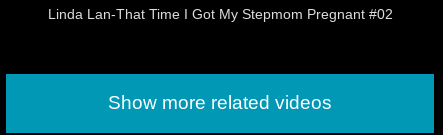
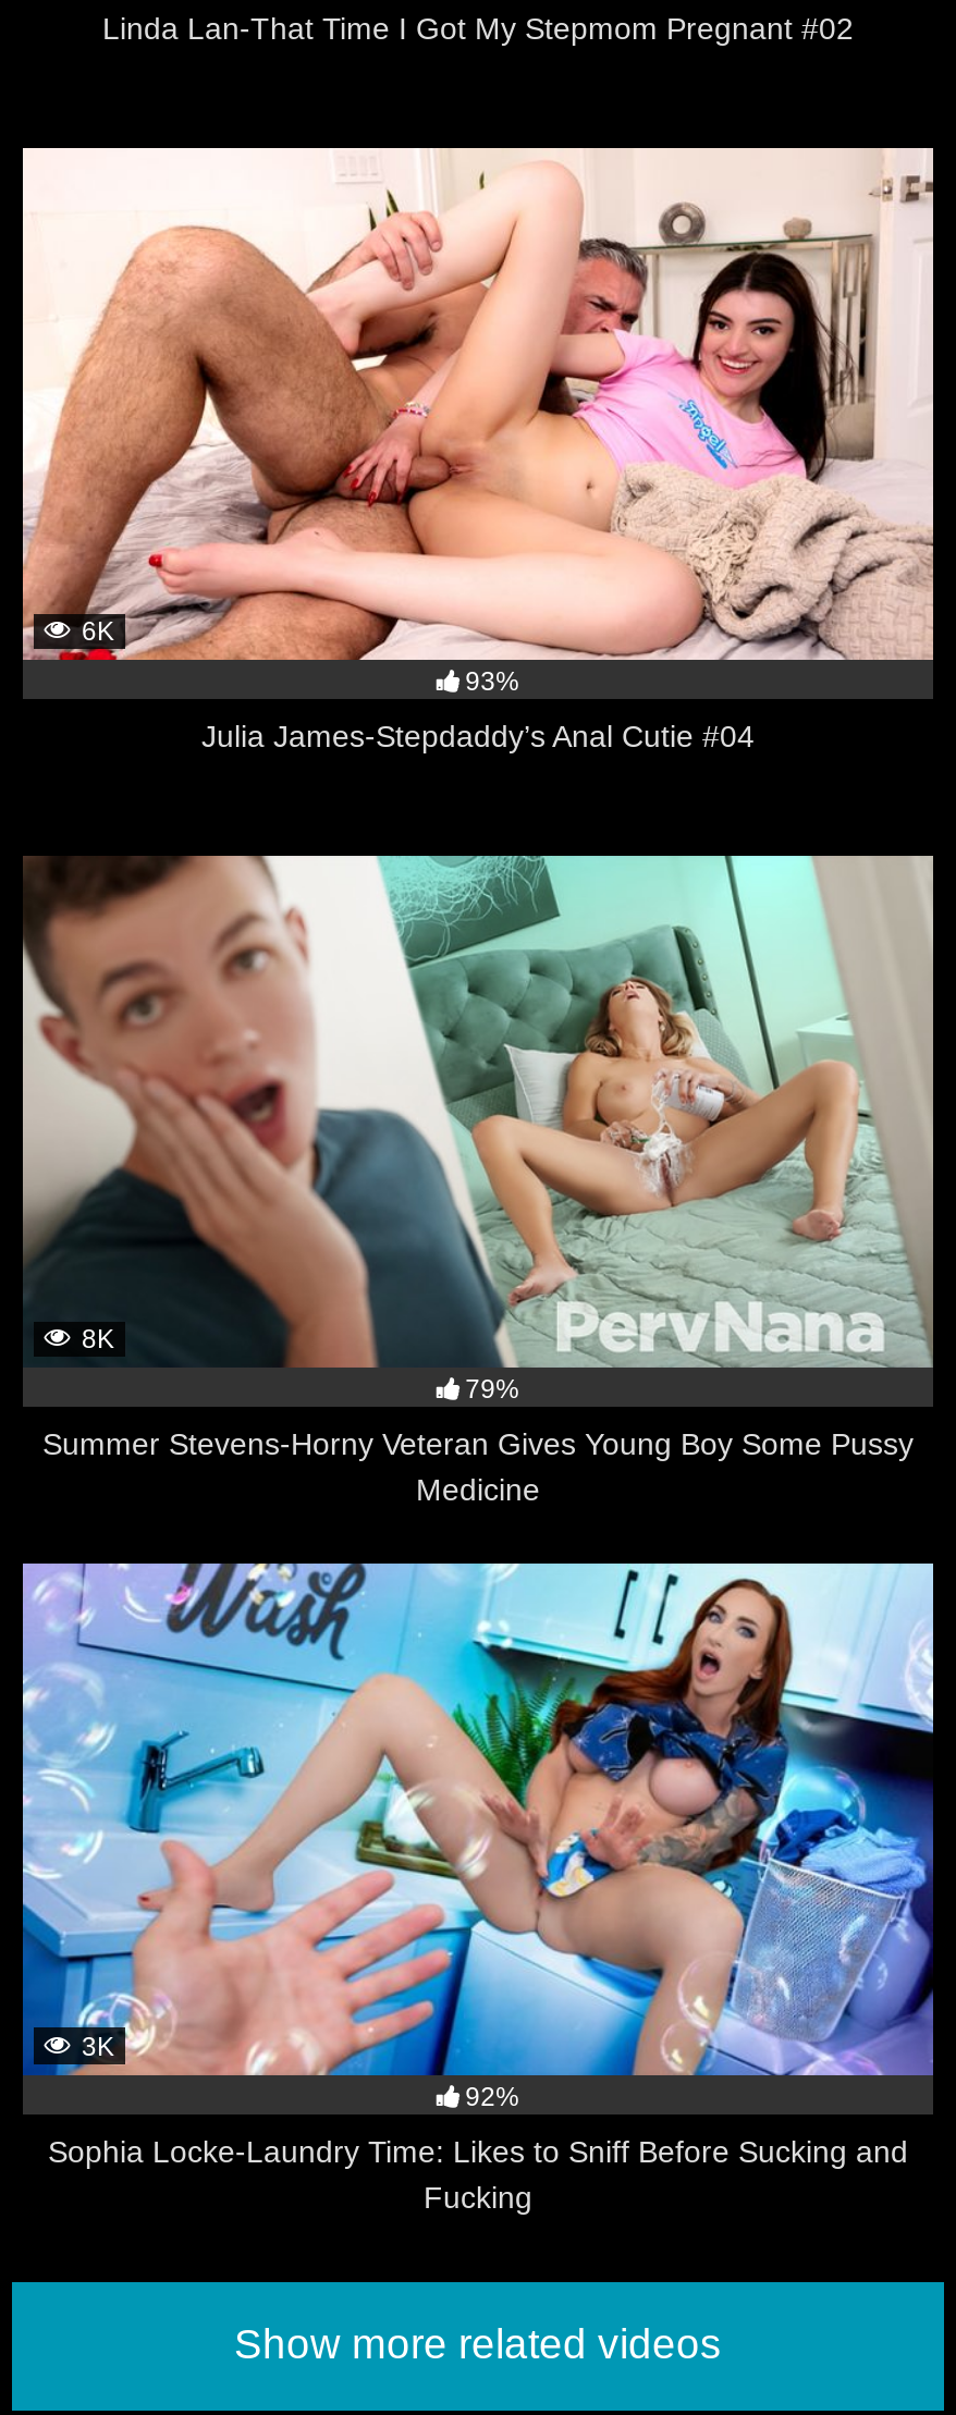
+ [image]
+ 6K
+ 93%
+ Julia James-Stepdaddy’s Anal Cutie #04

+ [image]
+ 8K
+ 79%
+ Summer Stevens-Horny Veteran Gives Young Boy Some Pussy
+ Medicine

+ [image]
+ 3K
+ 92%
+ Sophia Locke-Laundry Time: Likes to Sniff Before Sucking and
+ Fucking
